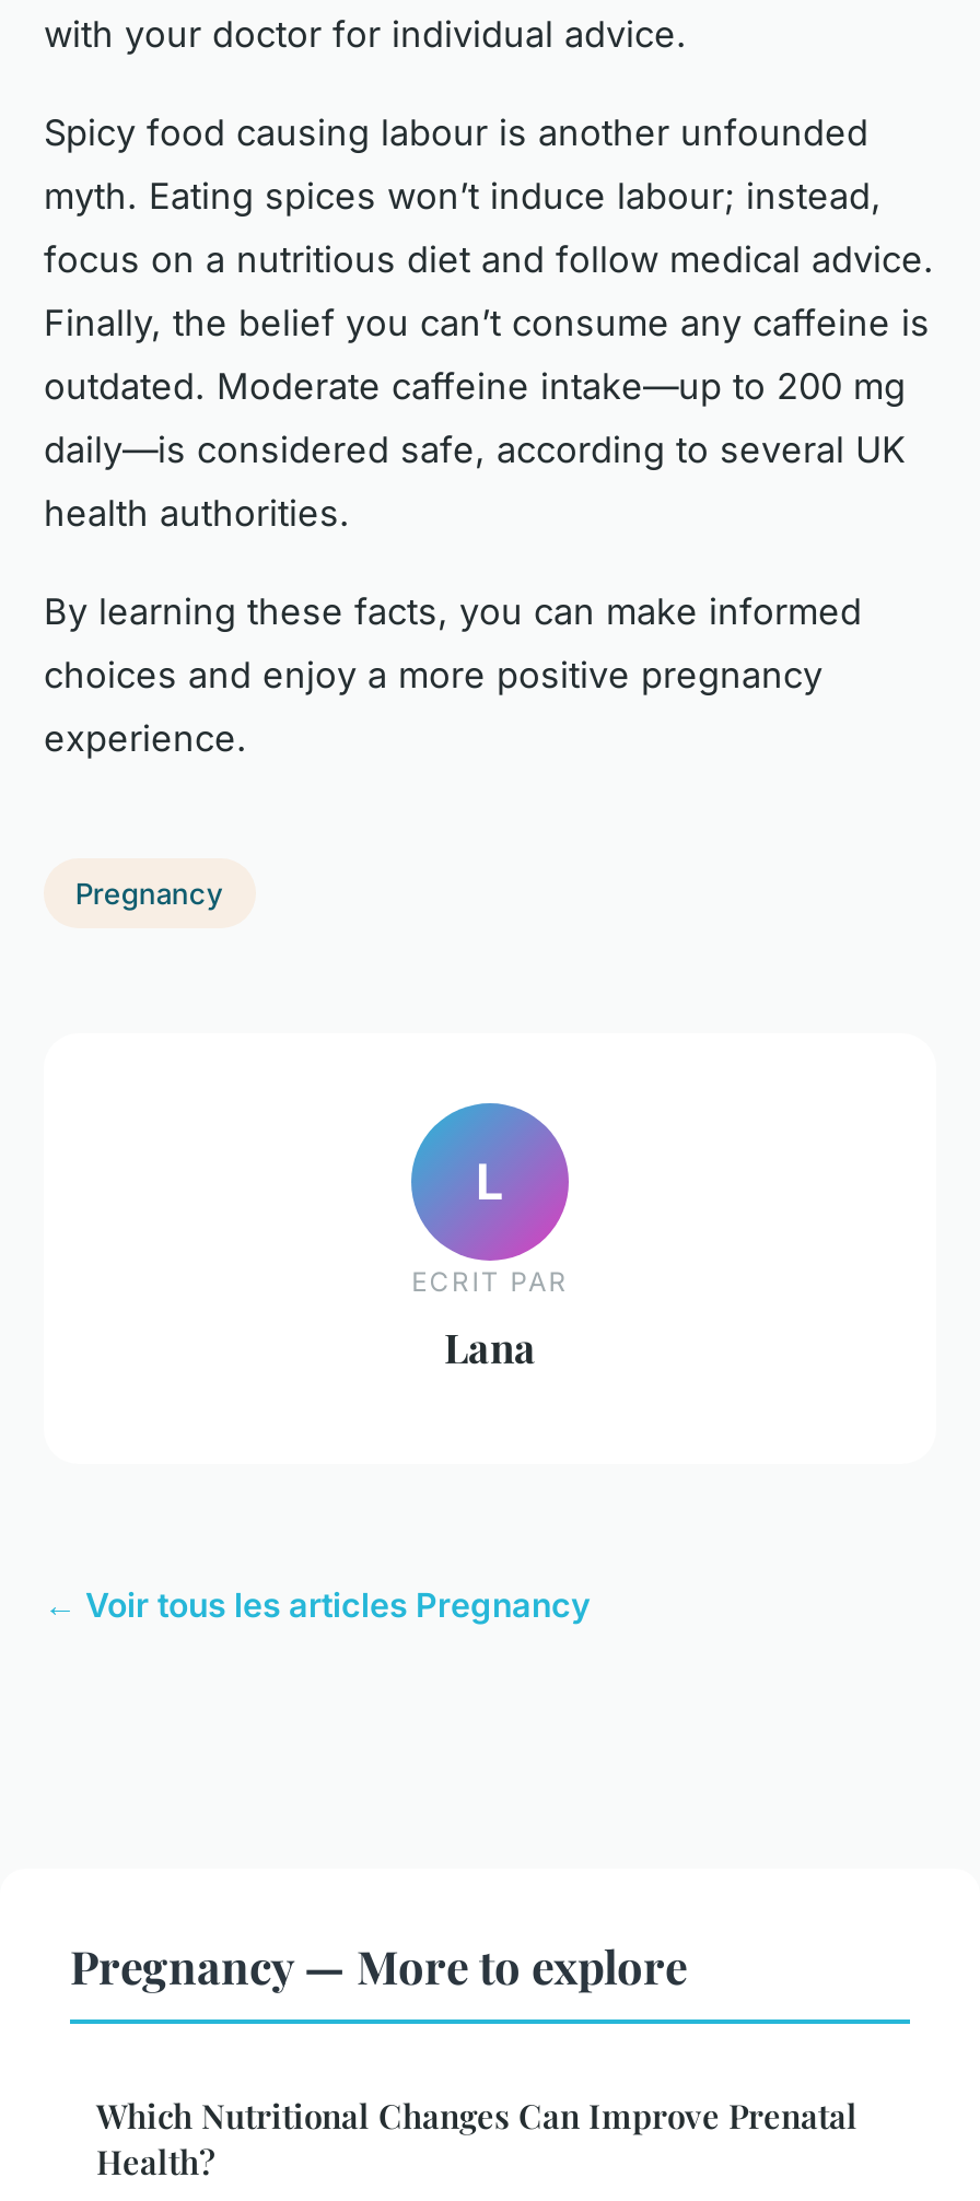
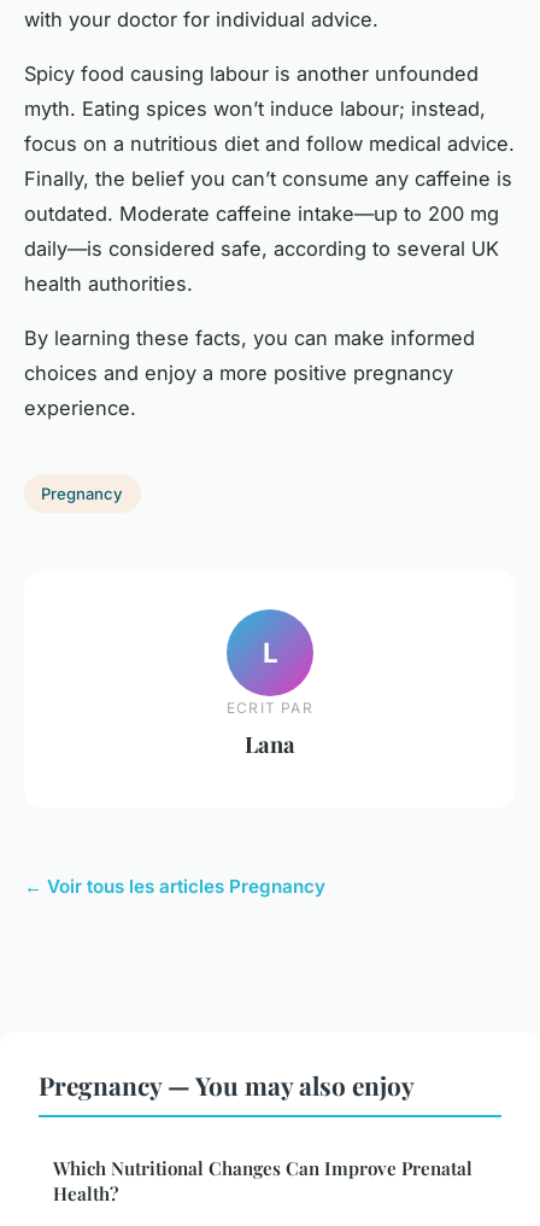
- Pregnancy — More to explore
+ Pregnancy — You may also enjoy
